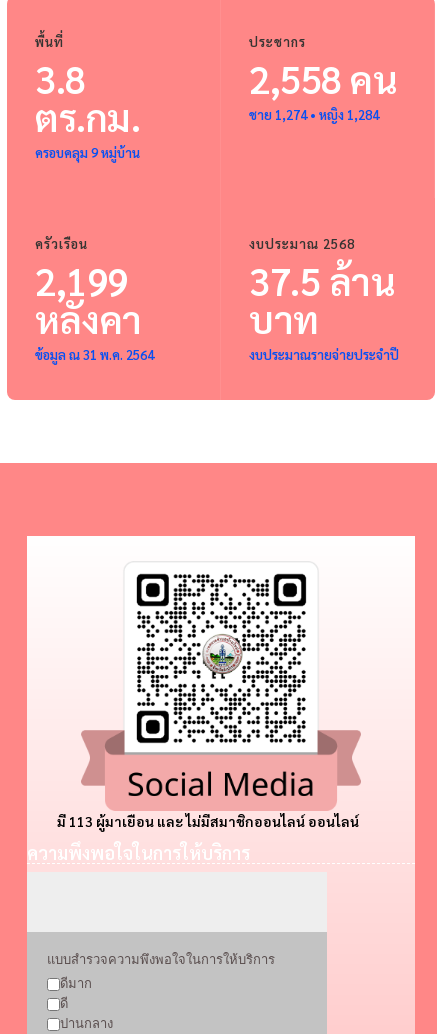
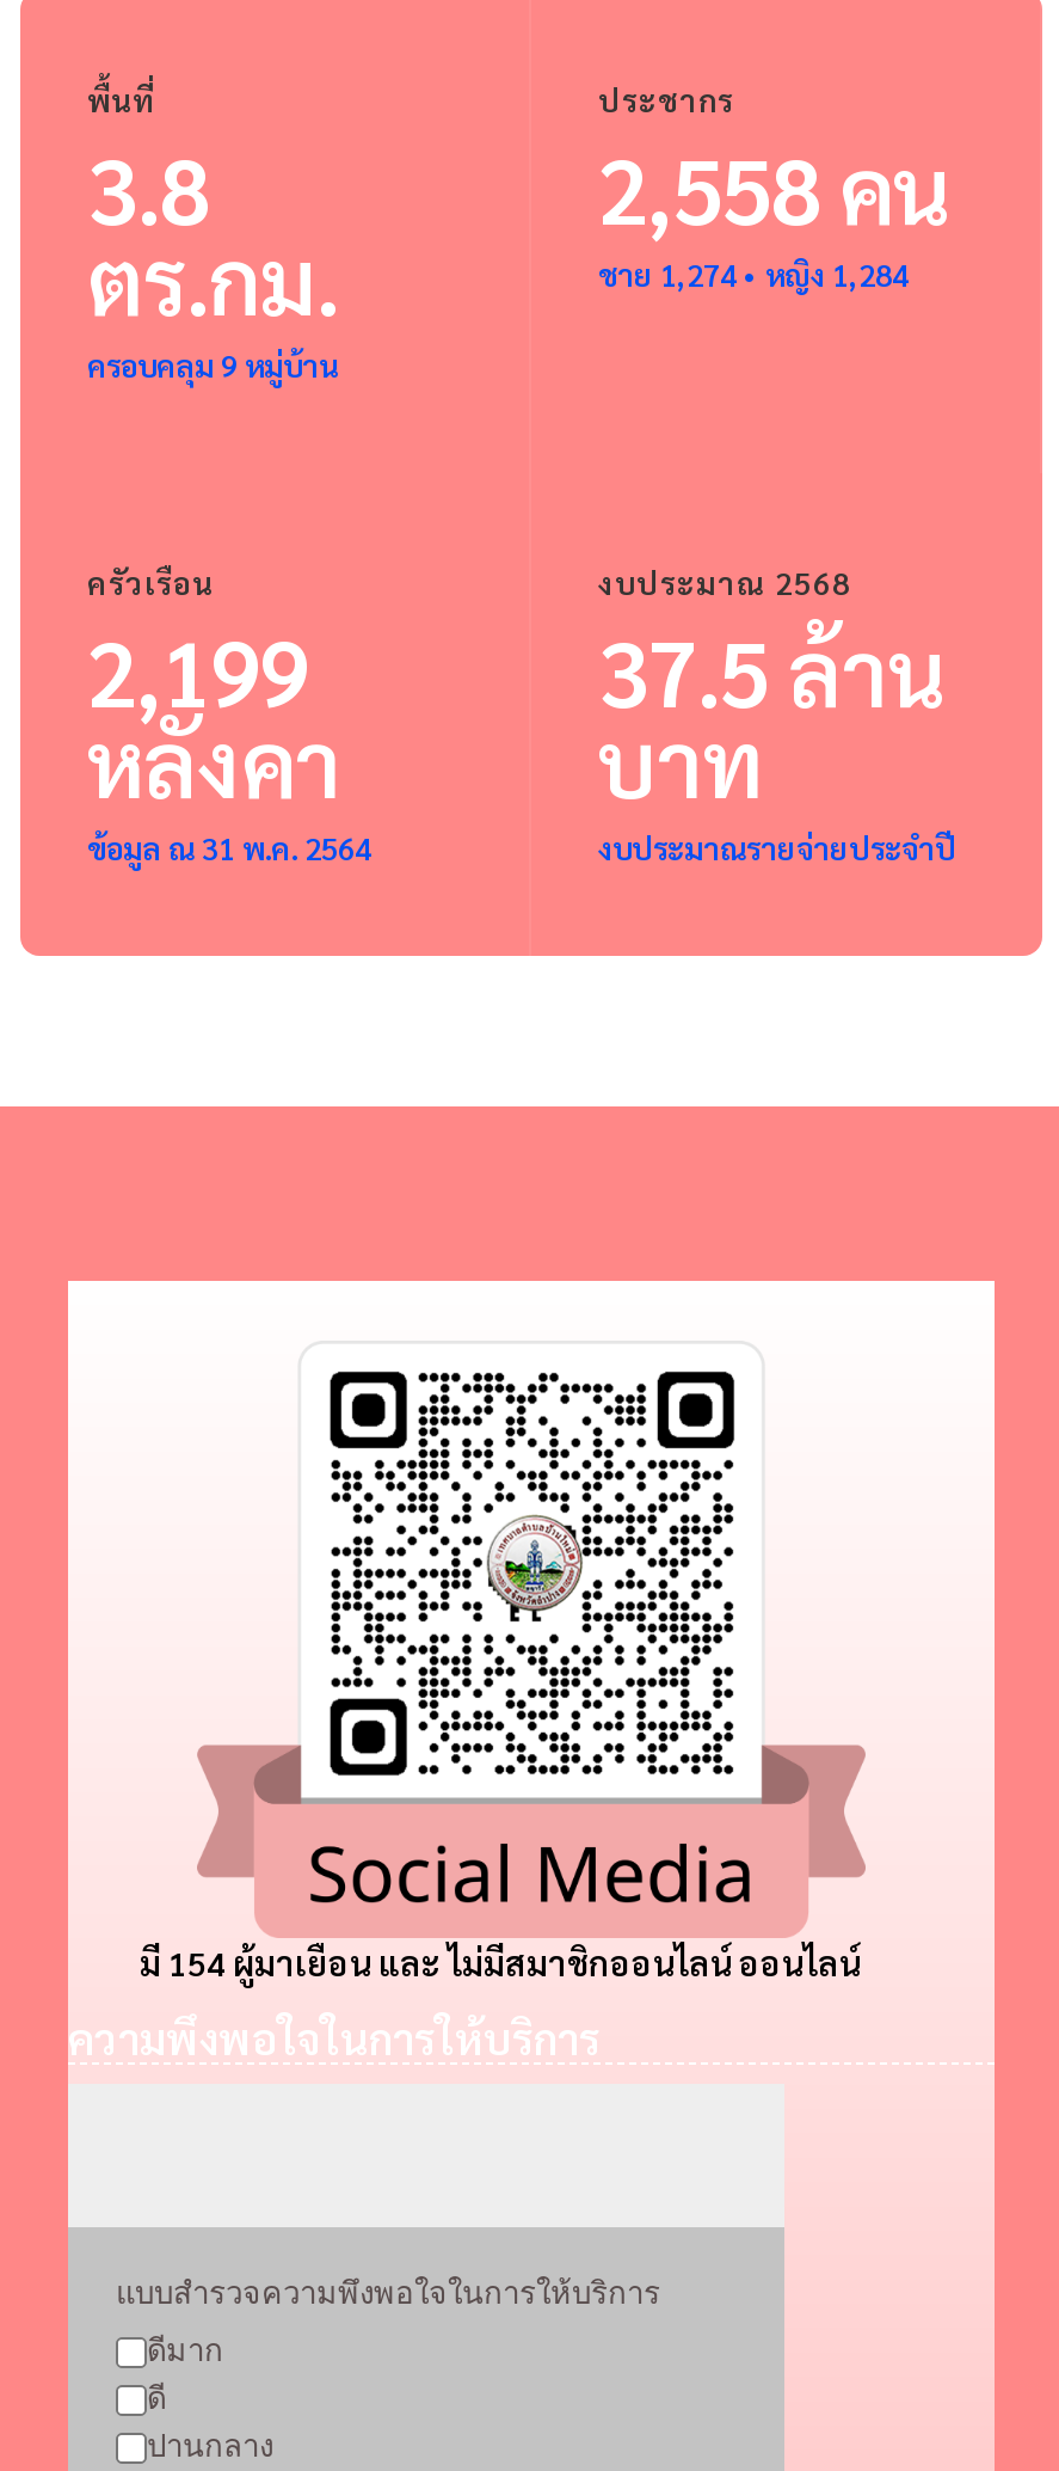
- มี 113 ผู้มาเยือน และ ไม่มีสมาชิกออนไลน์ ออนไลน์
+ มี 154 ผู้มาเยือน และ ไม่มีสมาชิกออนไลน์ ออนไลน์
